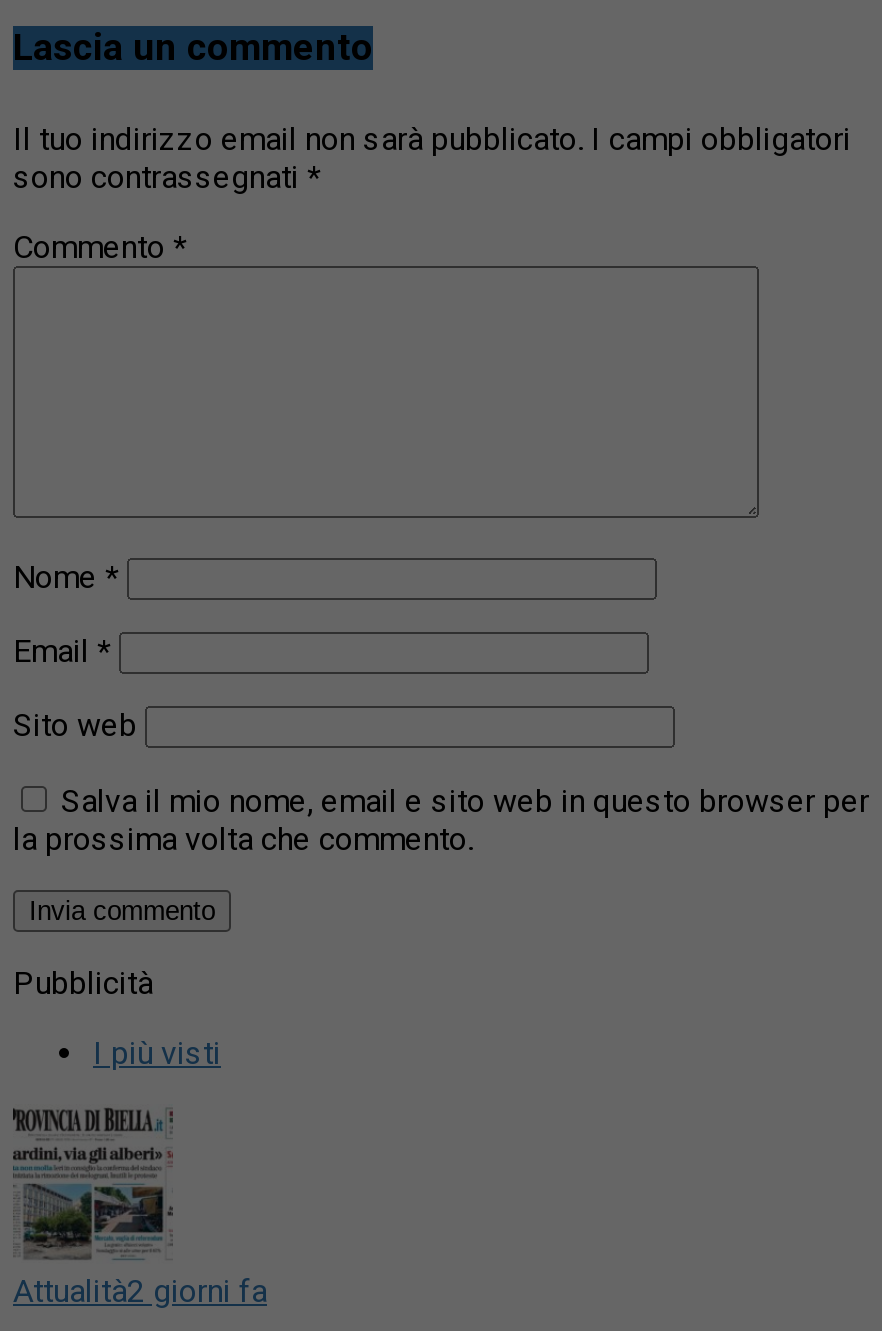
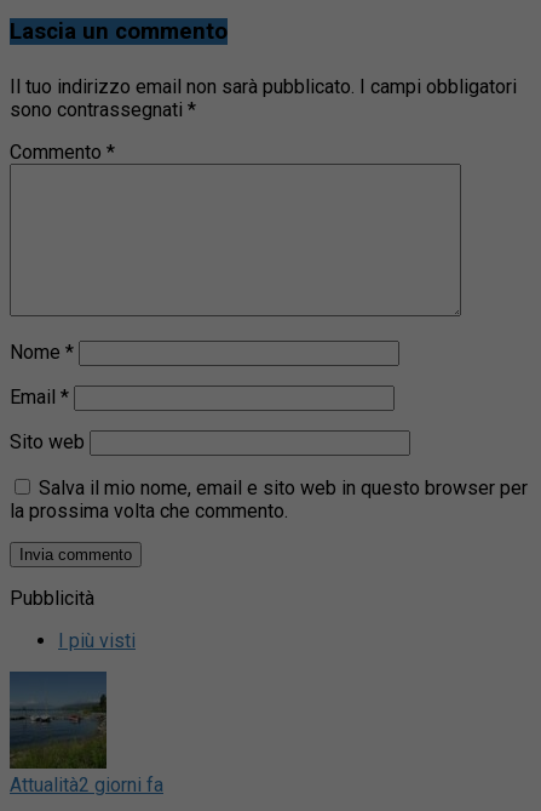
- [image]
+ [image]
